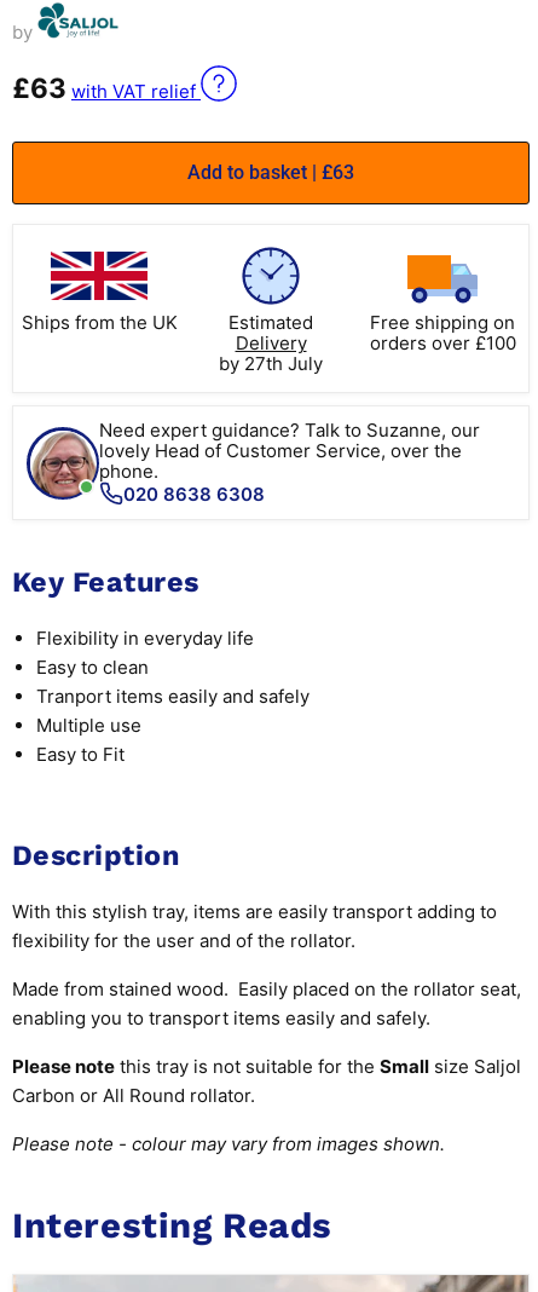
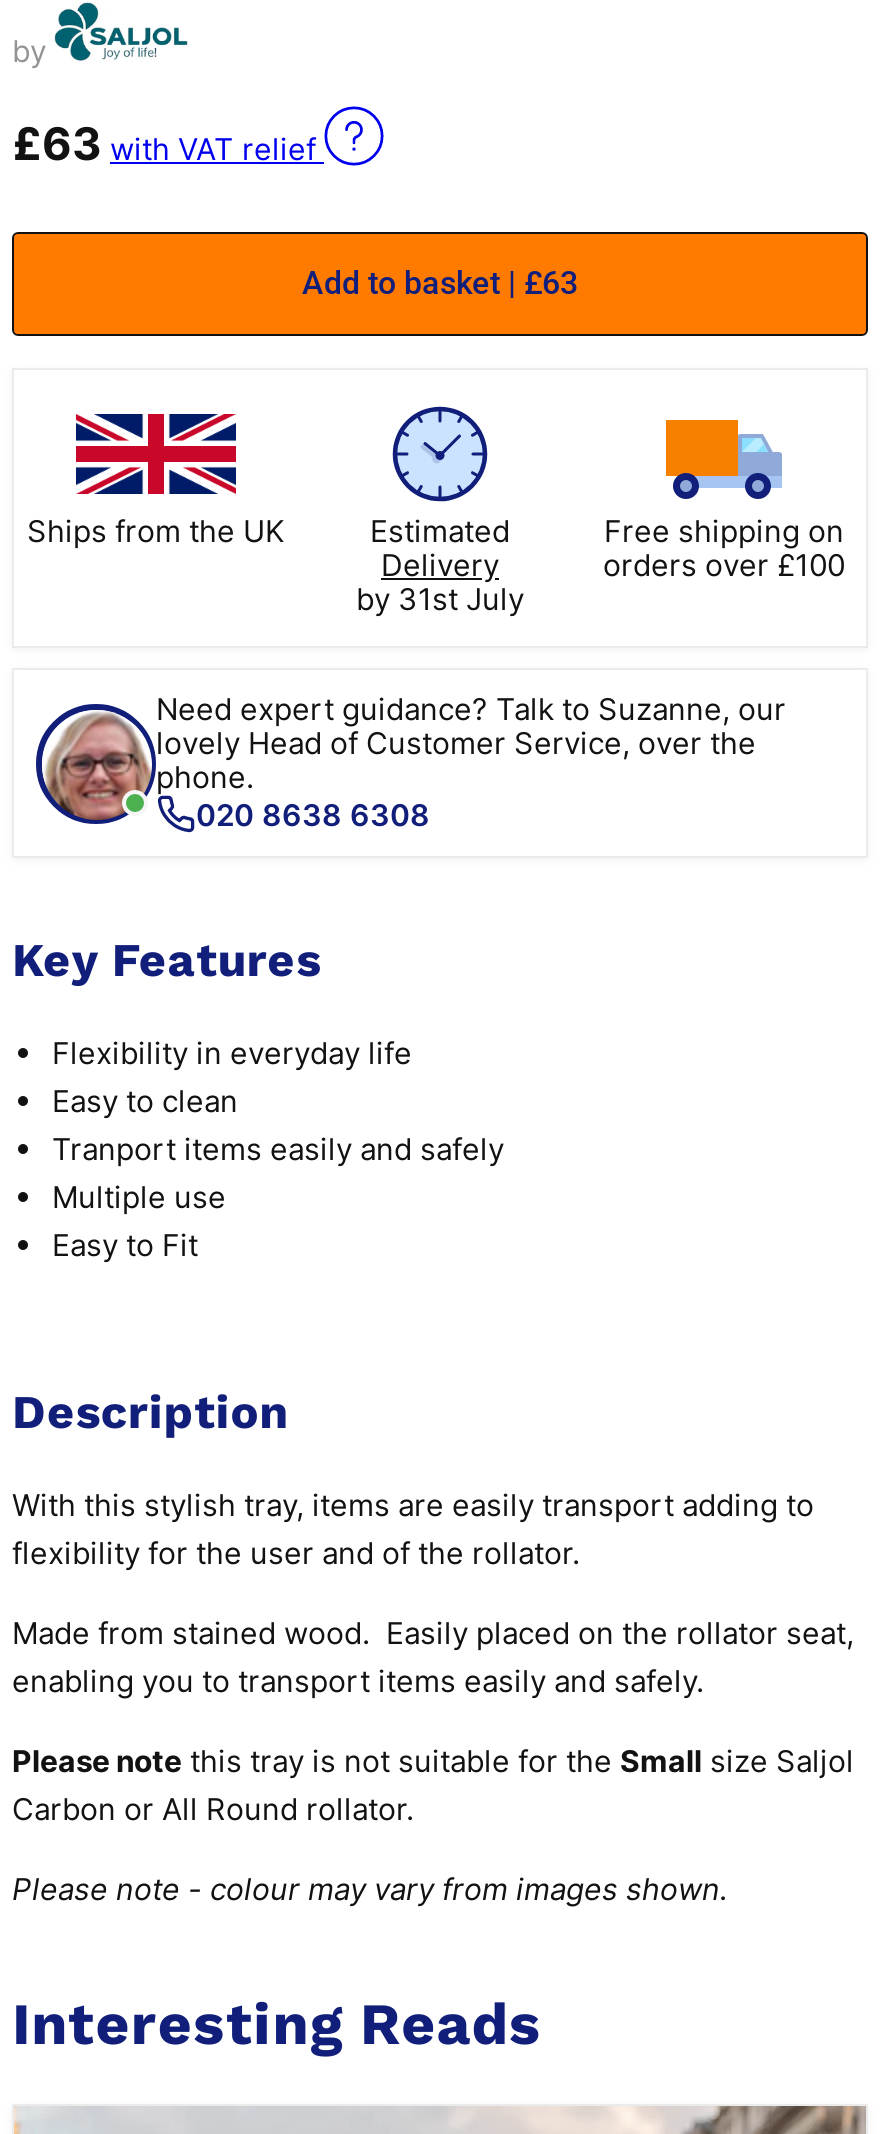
- by27th July
+ by31st July
